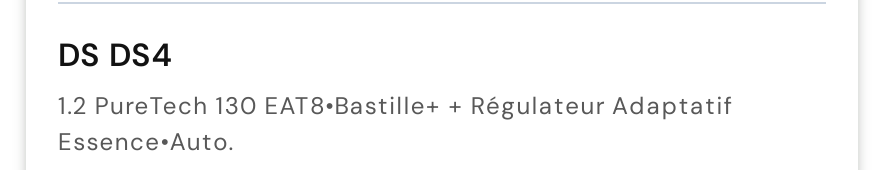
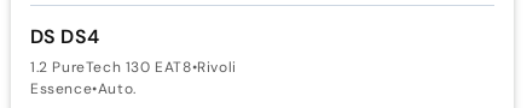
- 1.2 PureTech 130 EAT8•Bastille+ + Régulateur Adaptatif
+ 1.2 PureTech 130 EAT8•Rivoli
